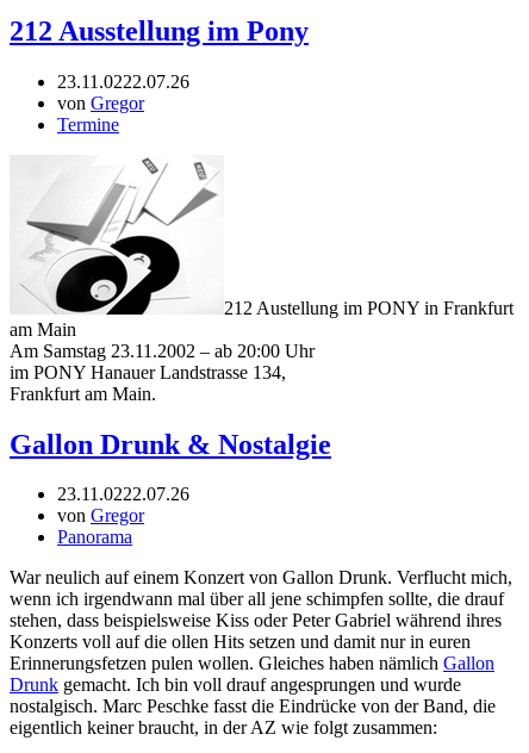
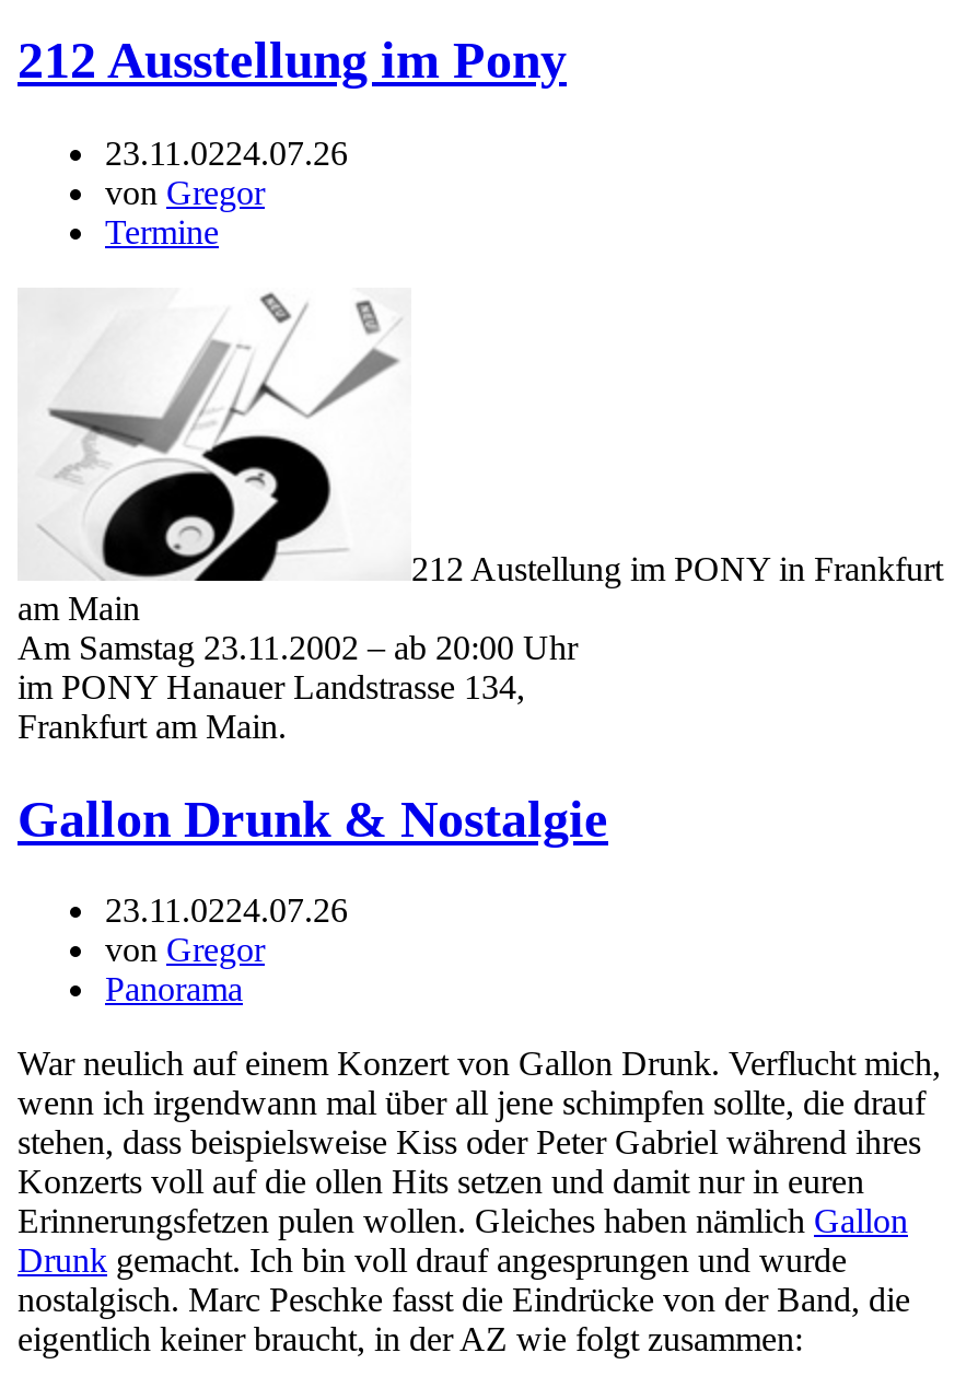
- 23.11.0222.07.26
+ 23.11.0224.07.26

- 23.11.0222.07.26
+ 23.11.0224.07.26
